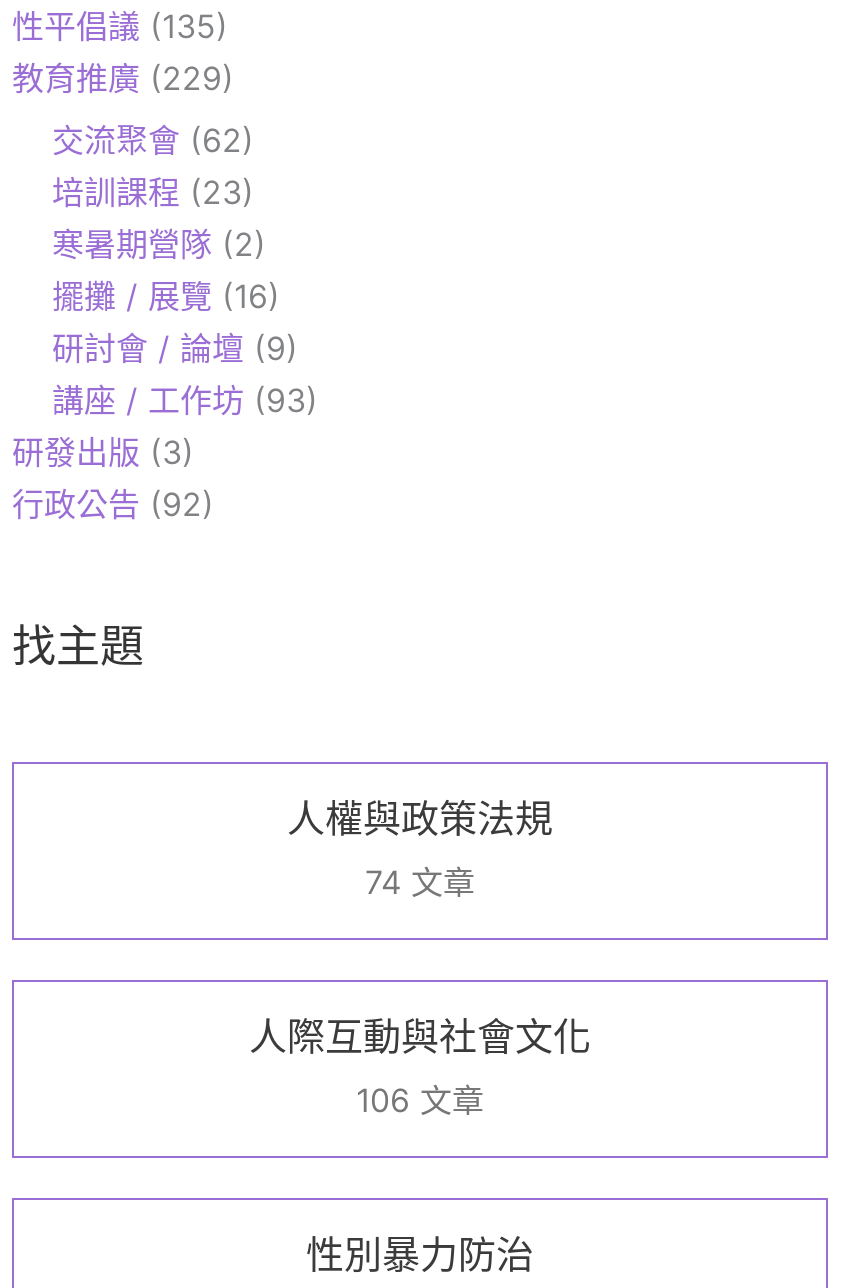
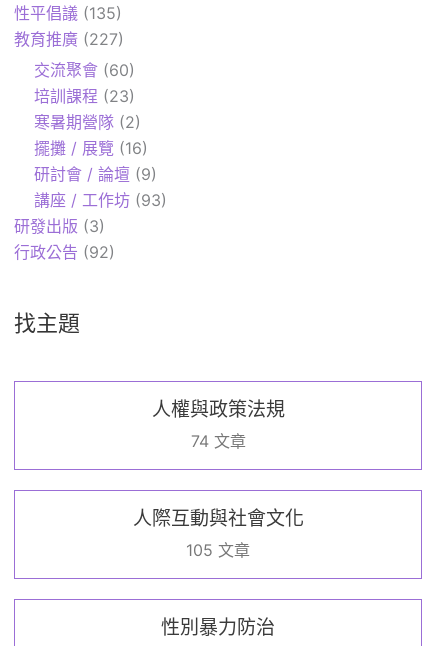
- 教育推廣(229)
+ 教育推廣(227)

- 交流聚會(62)
+ 交流聚會(60)

- 106 文章
+ 105 文章
